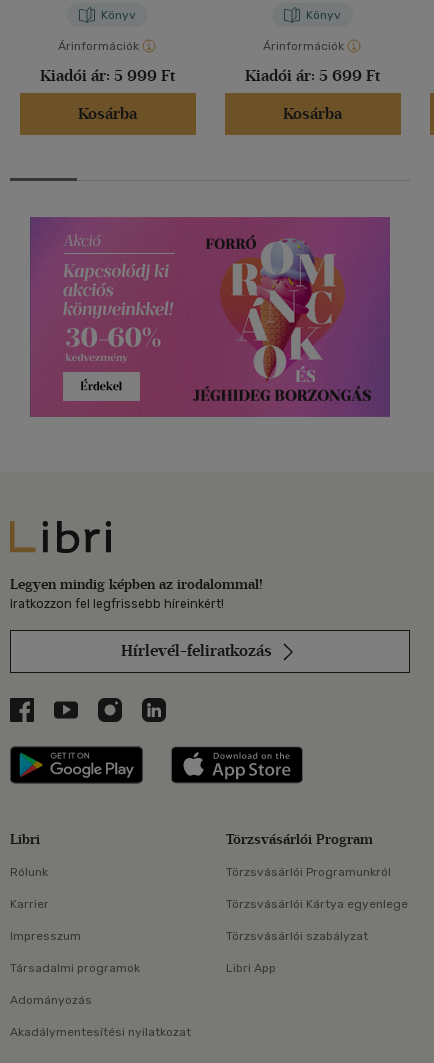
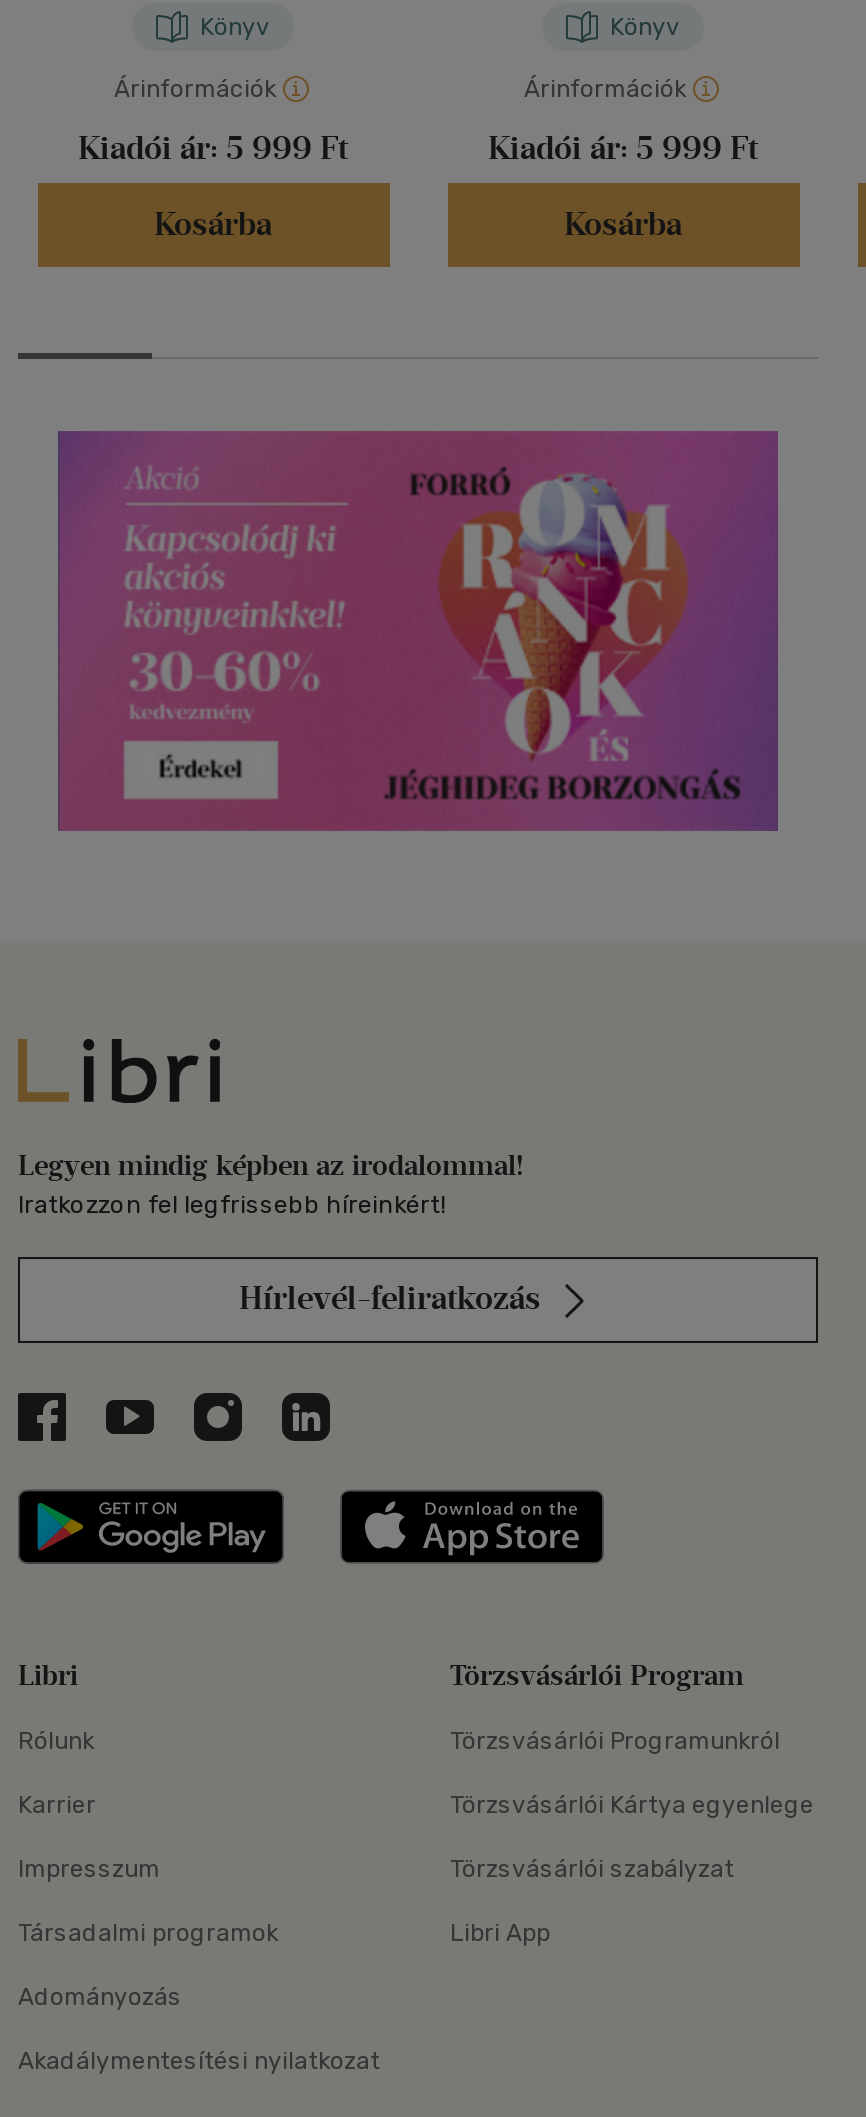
- Kiadói ár: 5 699 Ft
+ Kiadói ár: 5 999 Ft
